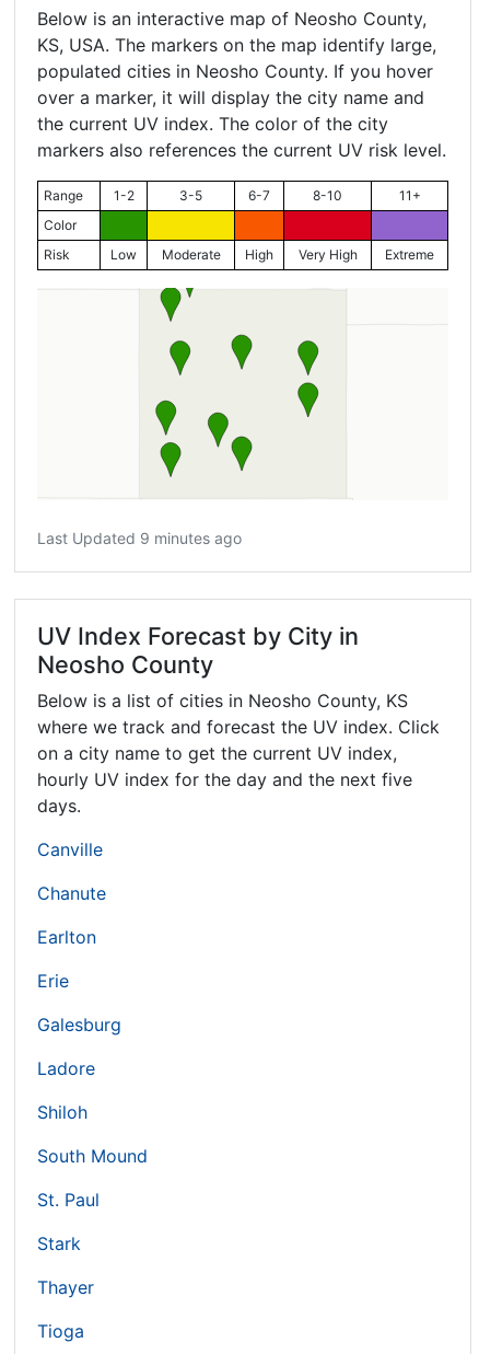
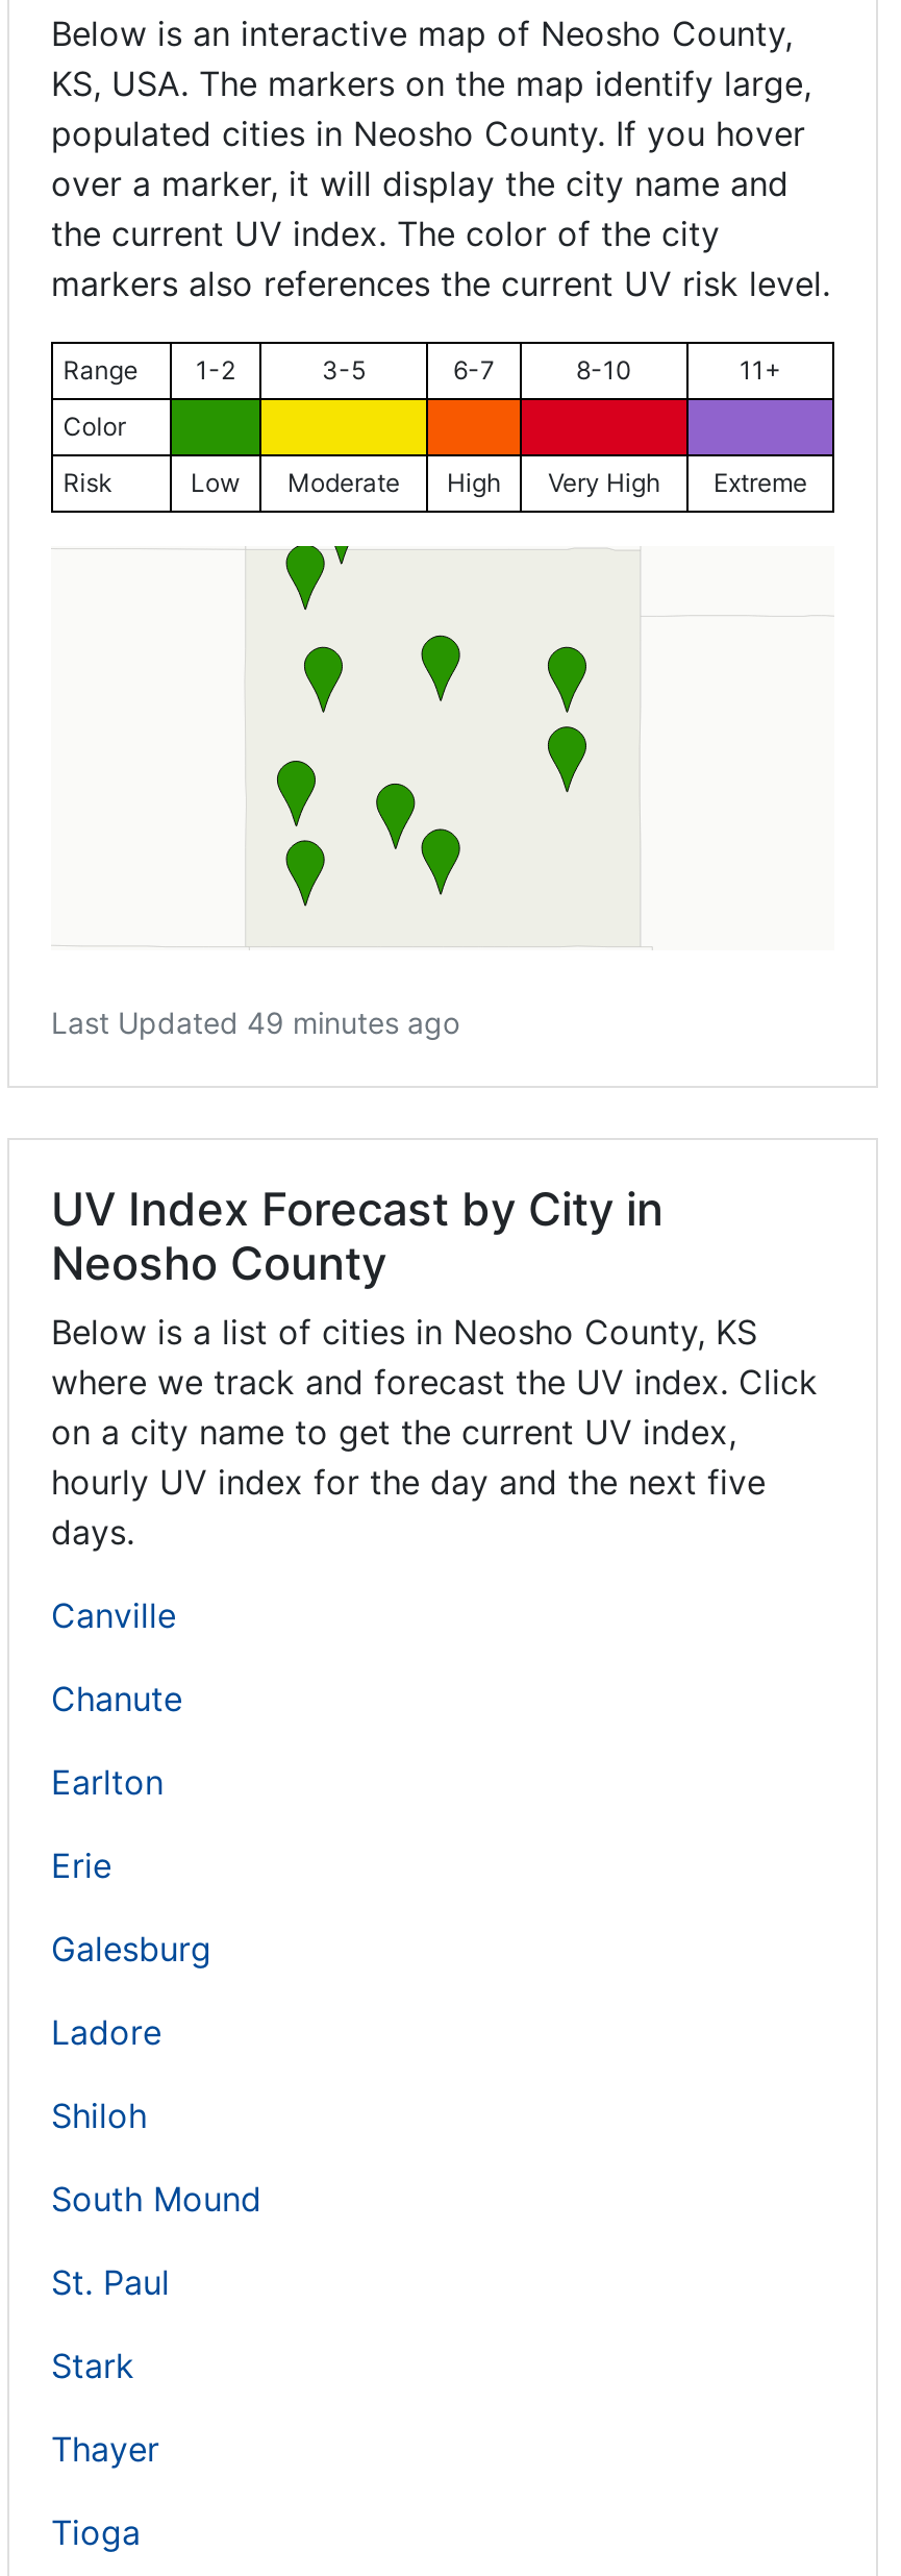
- Last Updated 9 minutes ago
+ Last Updated 49 minutes ago
